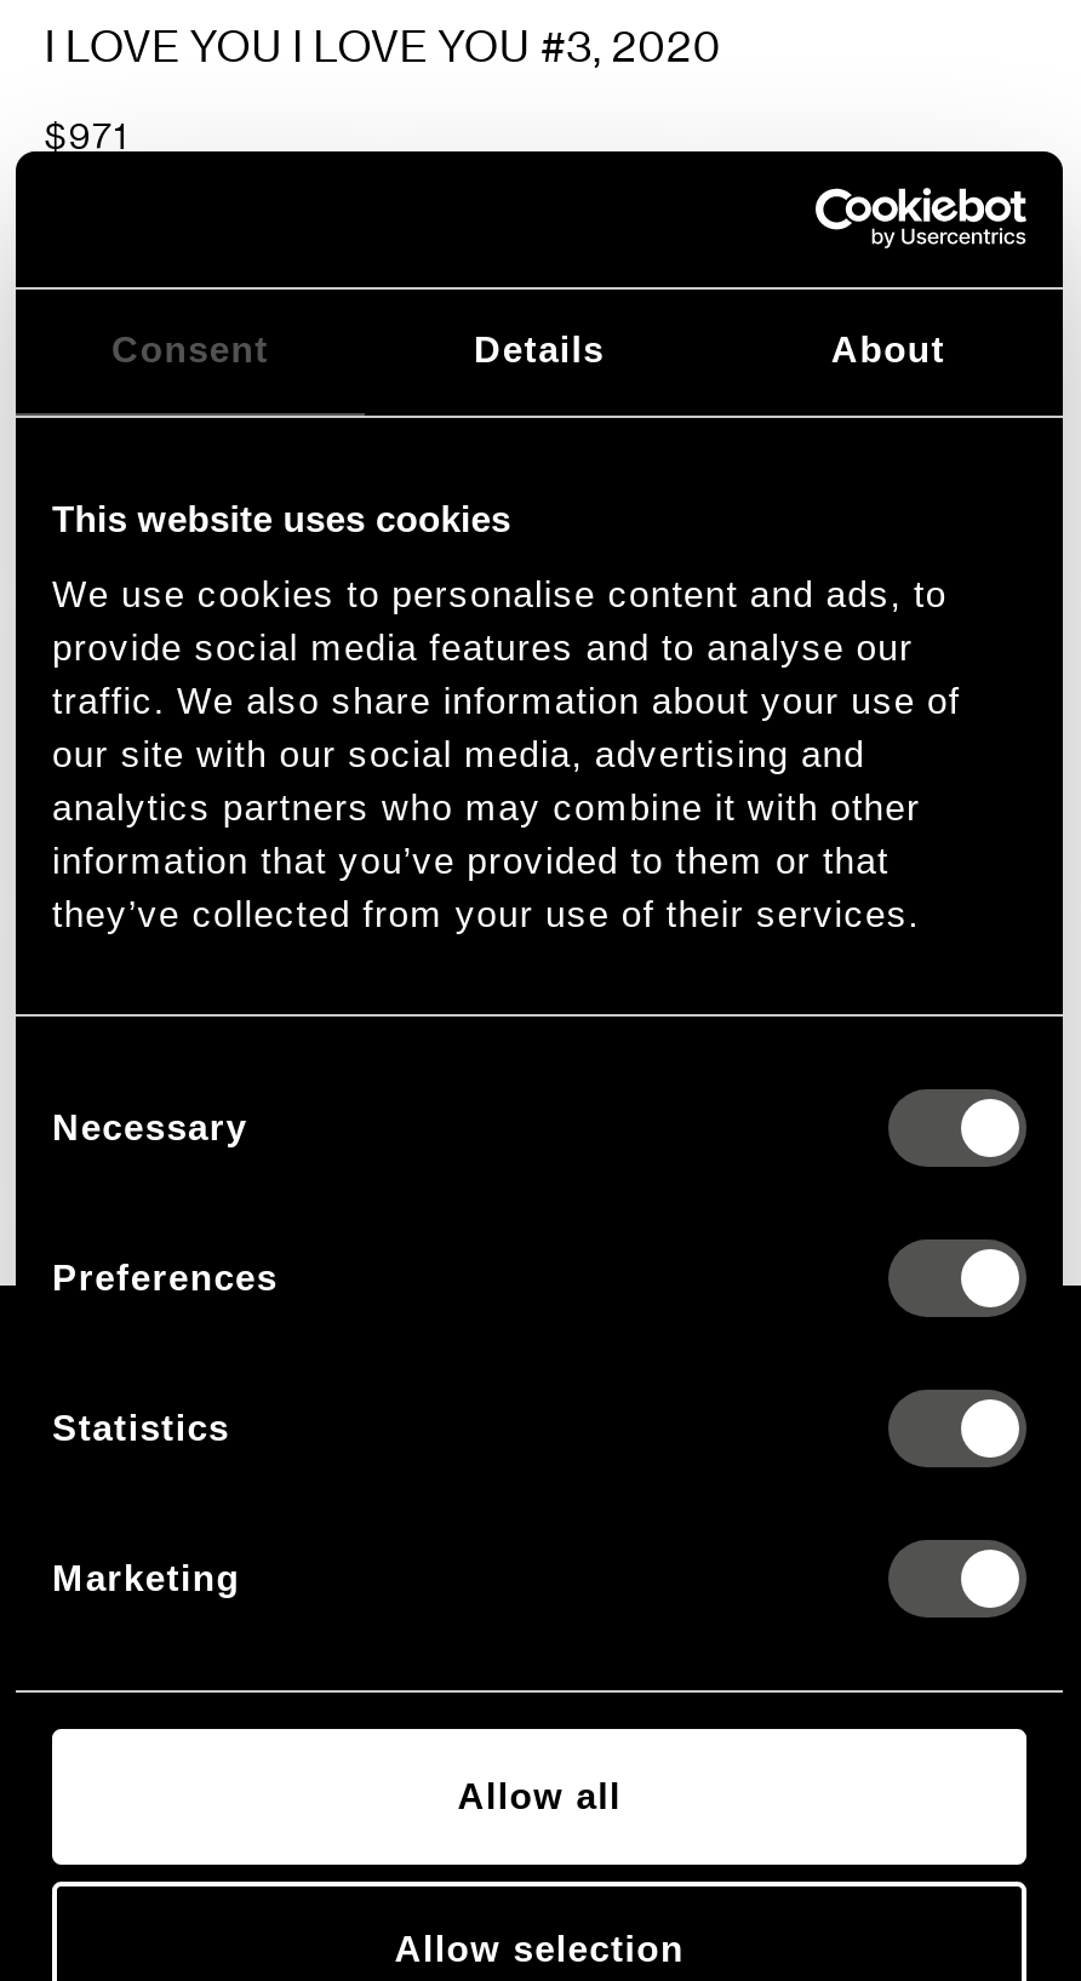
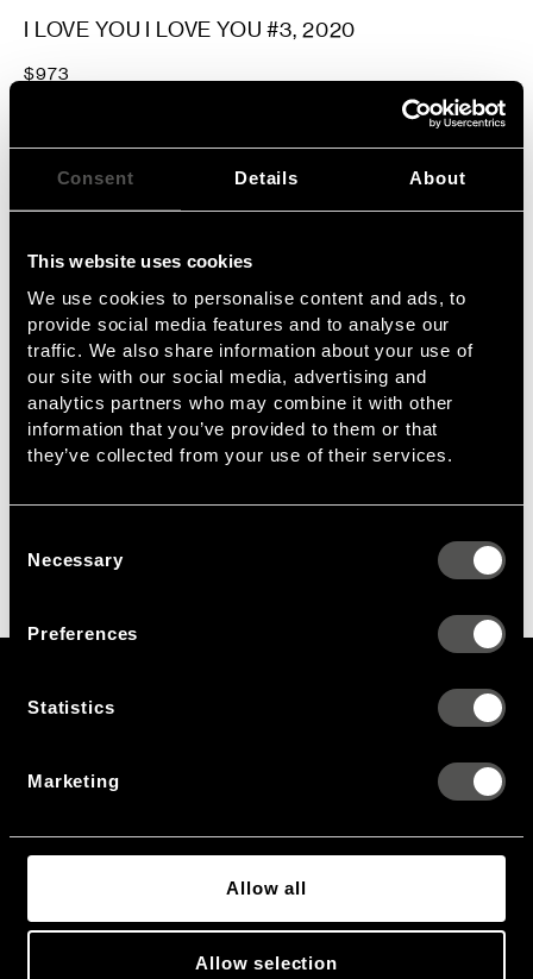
- $971
+ $973
